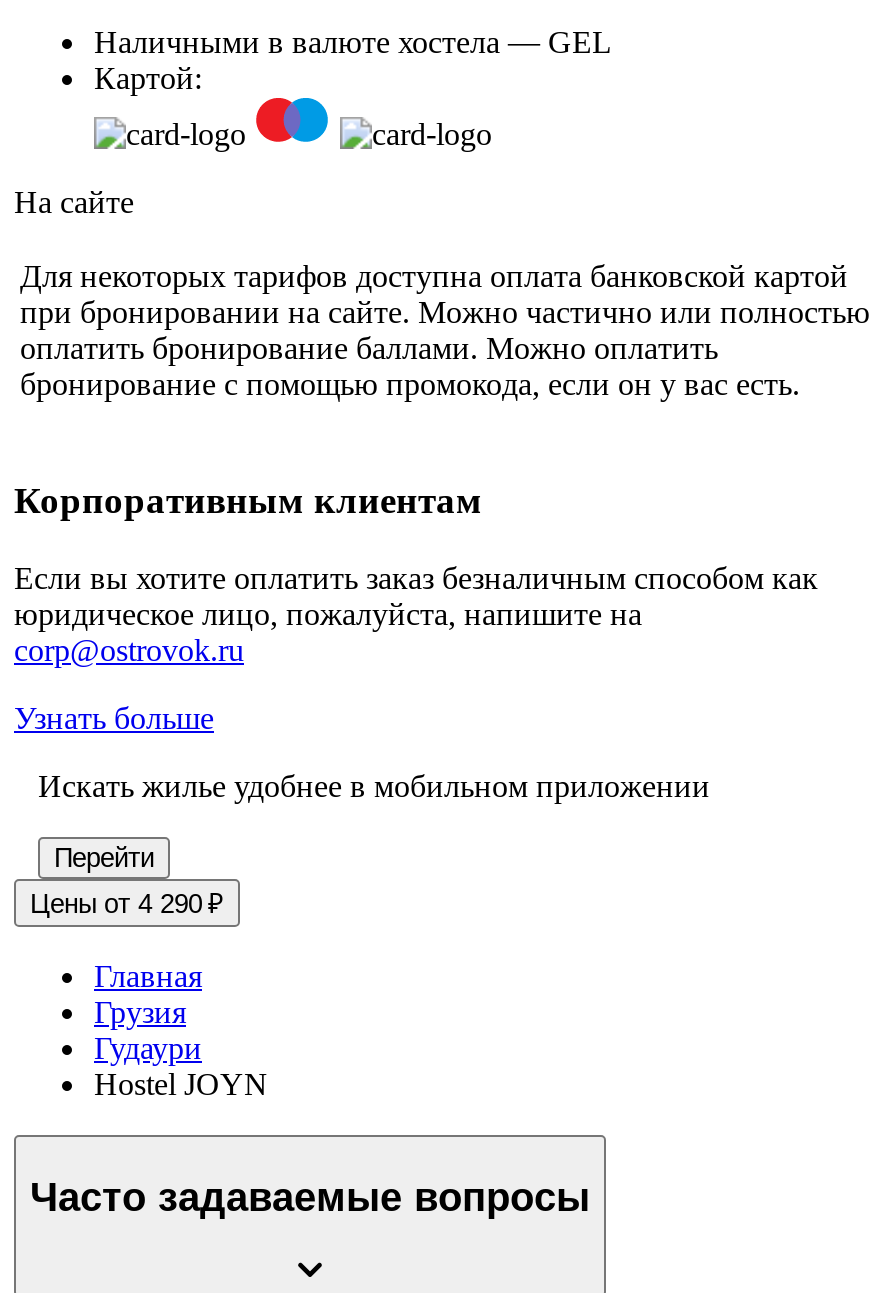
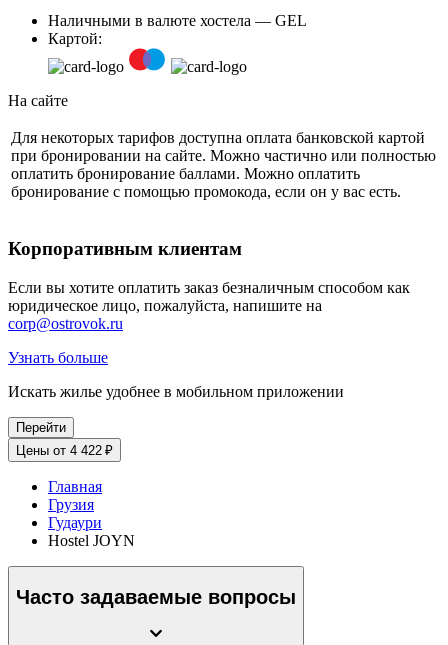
- Цены от 4 290 ₽
+ Цены от 4 422 ₽
